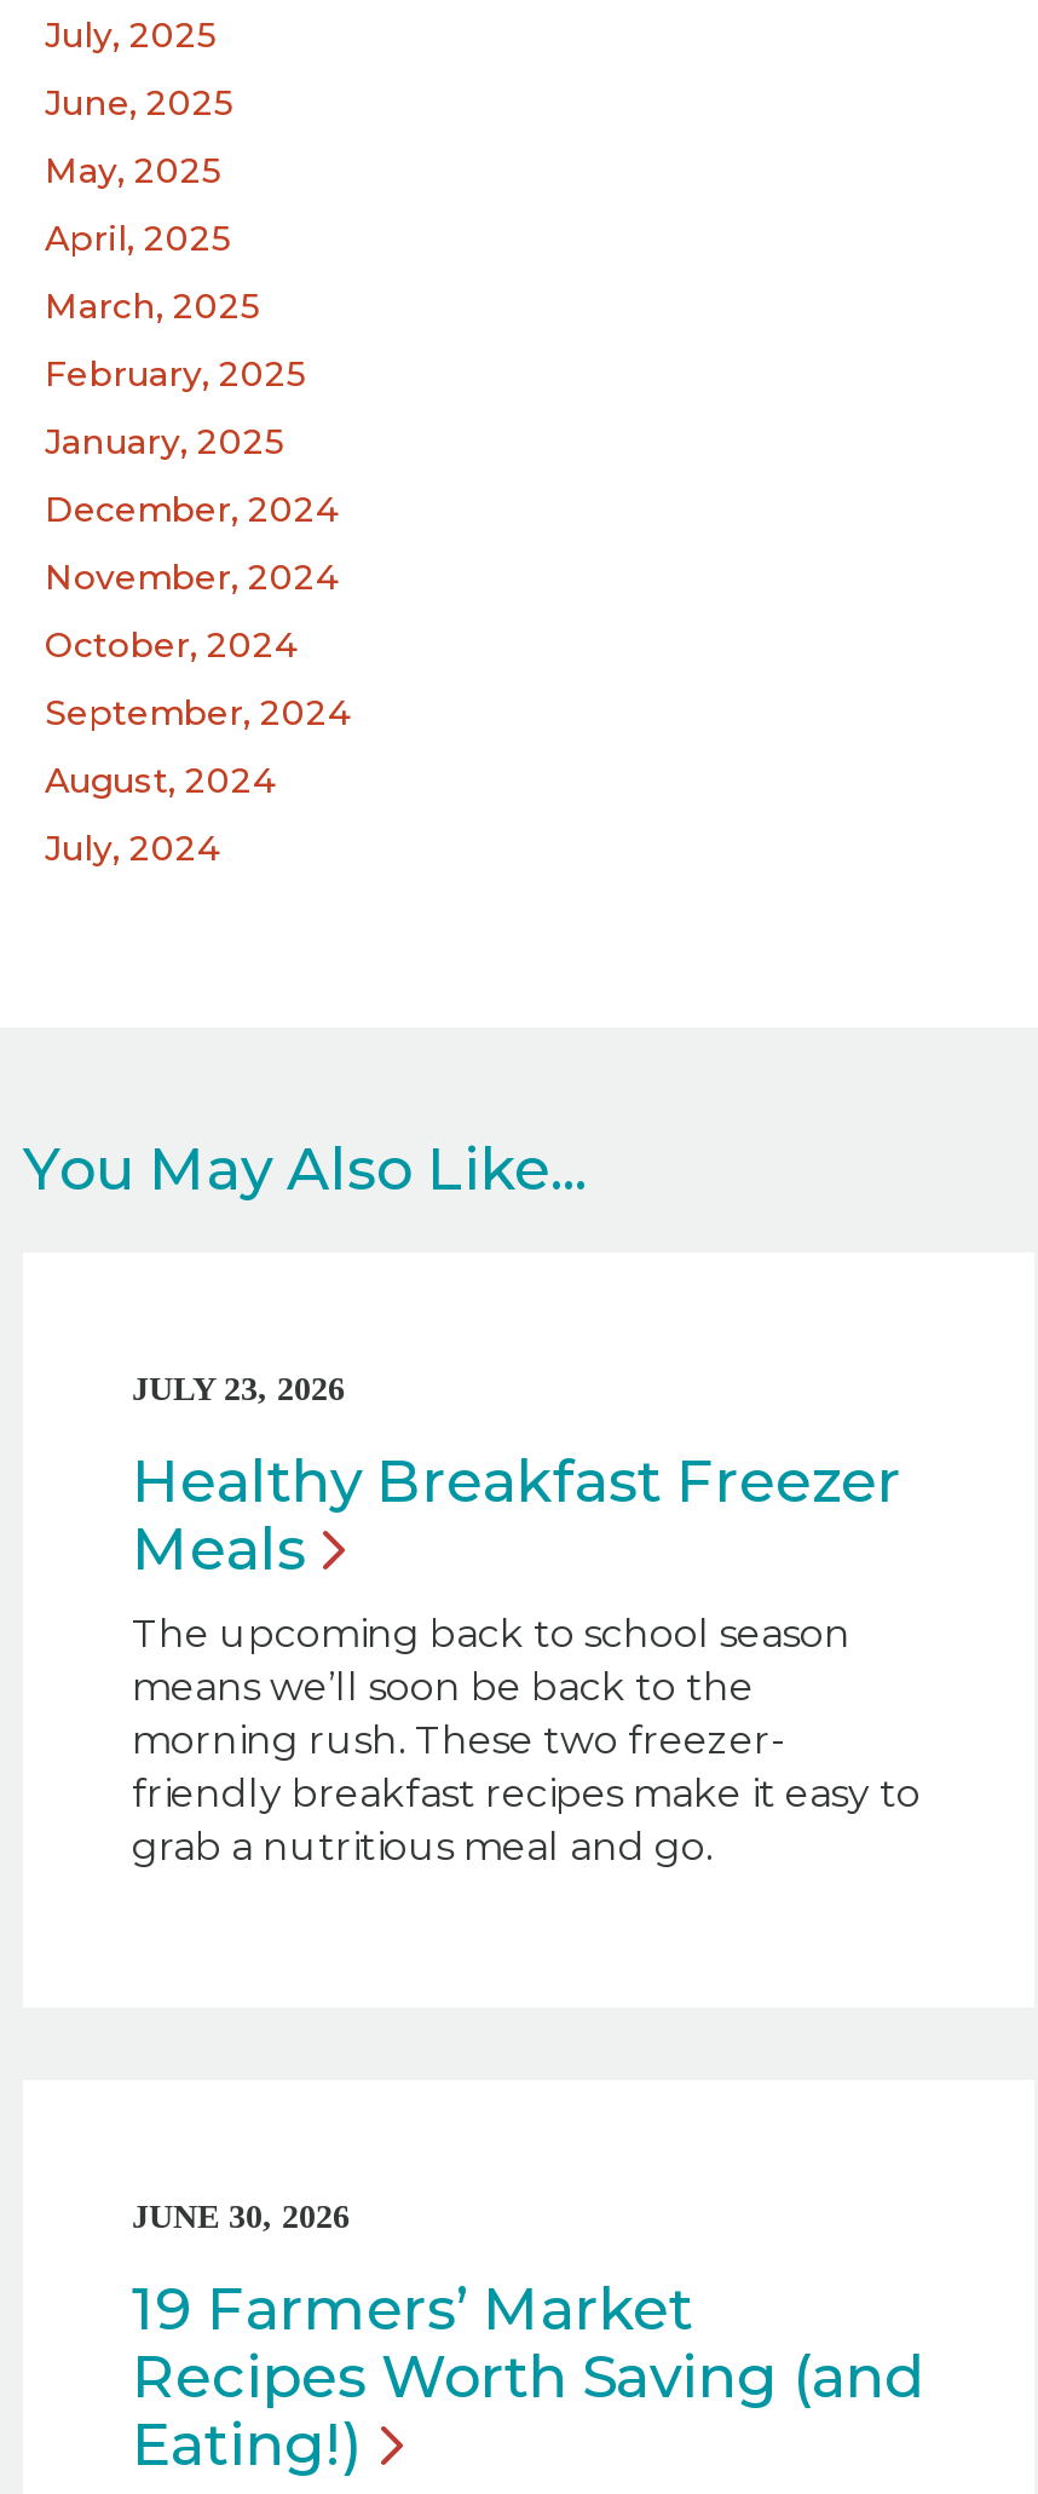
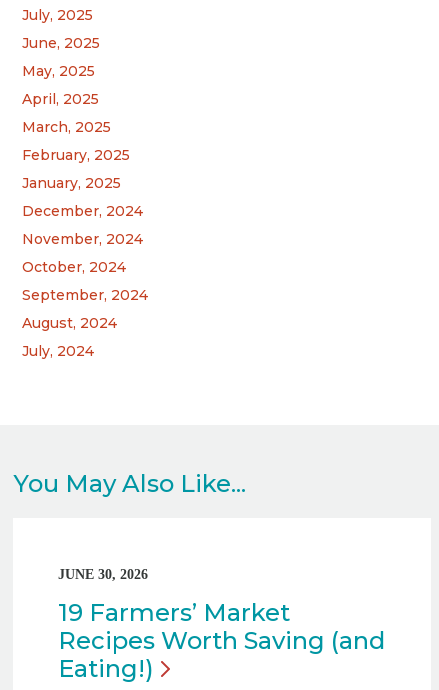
- JULY 23, 2026
- Healthy Breakfast Freezer
- Meals
- The upcoming back to school season
- means we’ll soon be back to the
- morning rush. These two freezer-
- friendly breakfast recipes make it easy to
- grab a nutritious meal and go.
